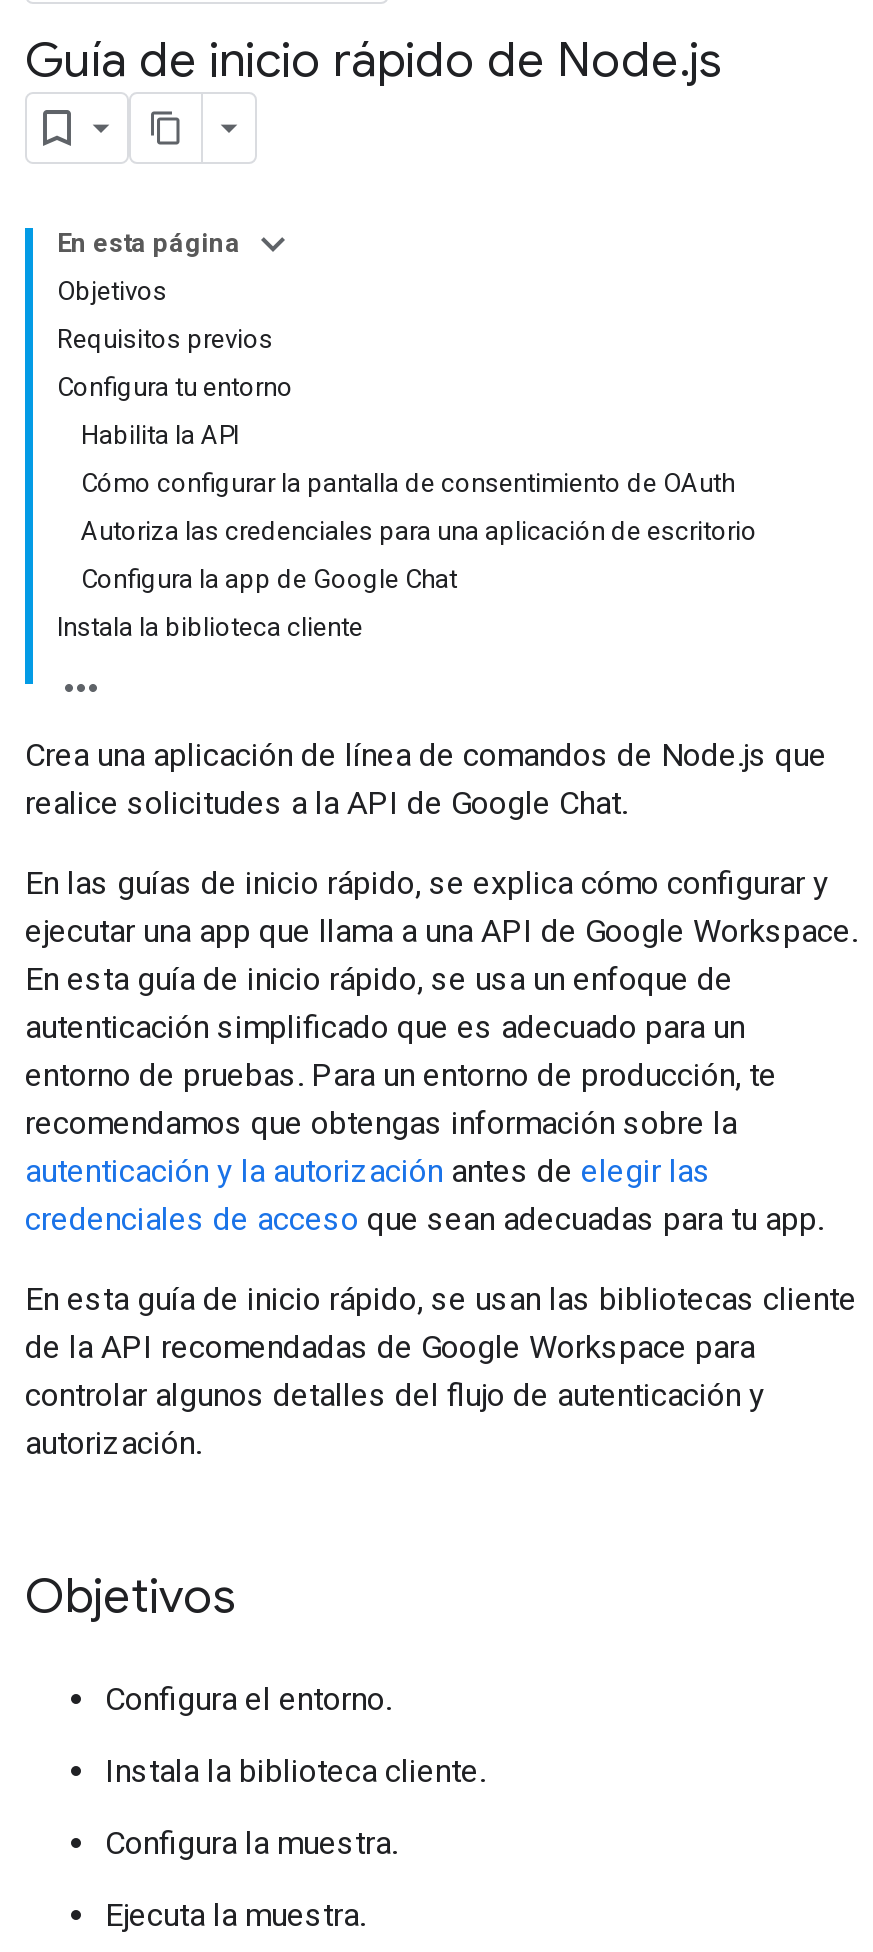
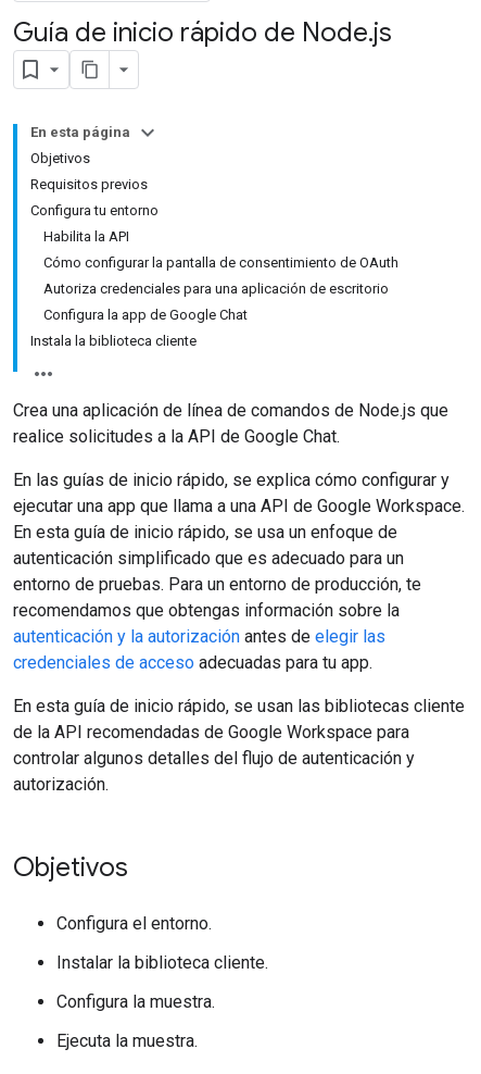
- Autoriza las credenciales para una aplicación de escritorio
+ Autoriza credenciales para una aplicación de escritorio

- credenciales de acceso que sean adecuadas para tu app.
+ credenciales de acceso adecuadas para tu app.

- Instala la biblioteca cliente.
+ Instalar la biblioteca cliente.
